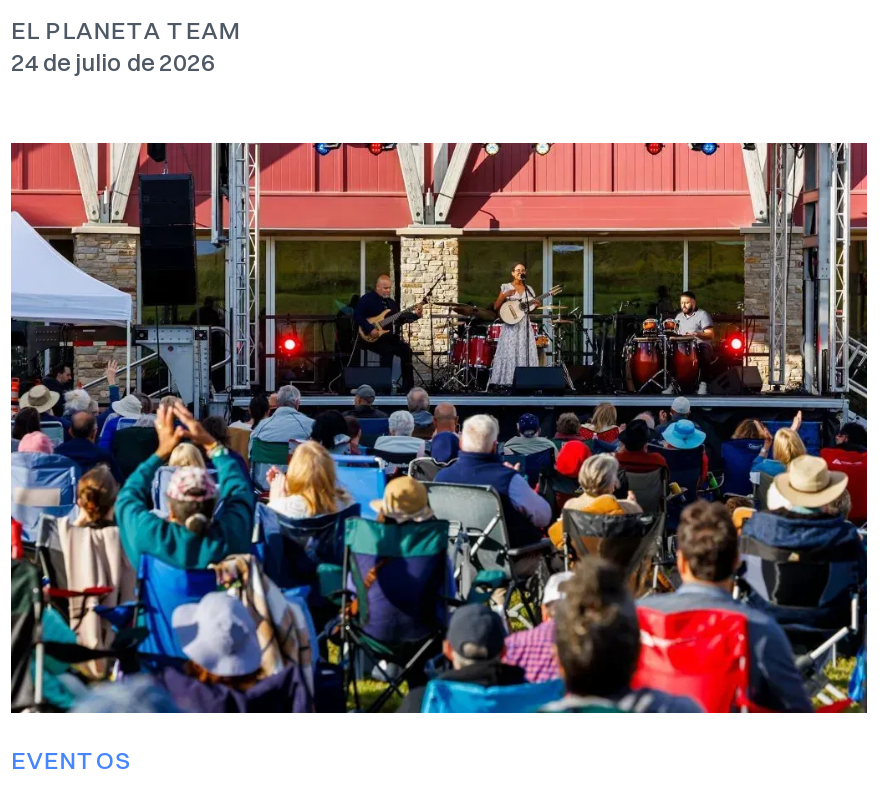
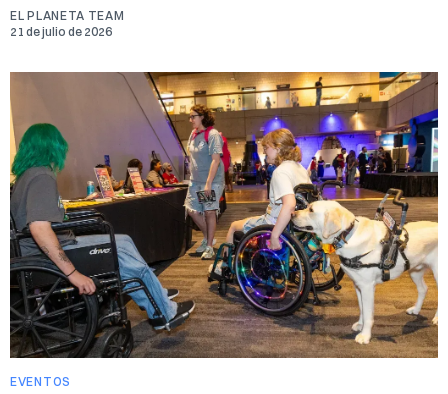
- 24 de julio de 2026
+ 21 de julio de 2026

- [image]
+ [image]
